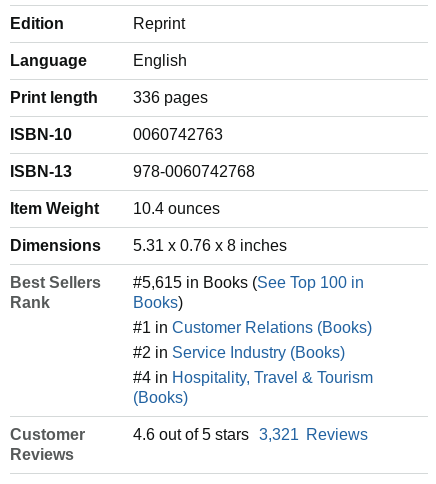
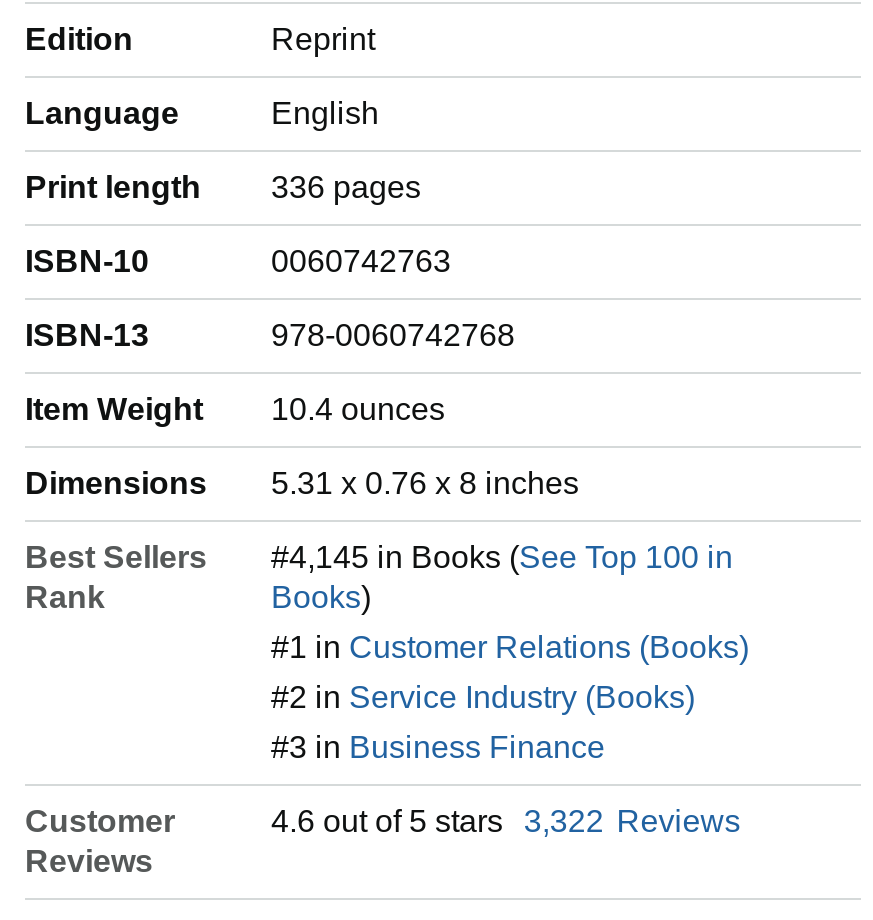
- #5,615 in Books (See Top 100 in
+ #4,145 in Books (See Top 100 in

- #4 in Hospitality, Travel & Tourism
- (Books)
+ #3 in Business Finance

- 4.6 out of 5 stars 3,321 Reviews
+ 4.6 out of 5 stars 3,322 Reviews
